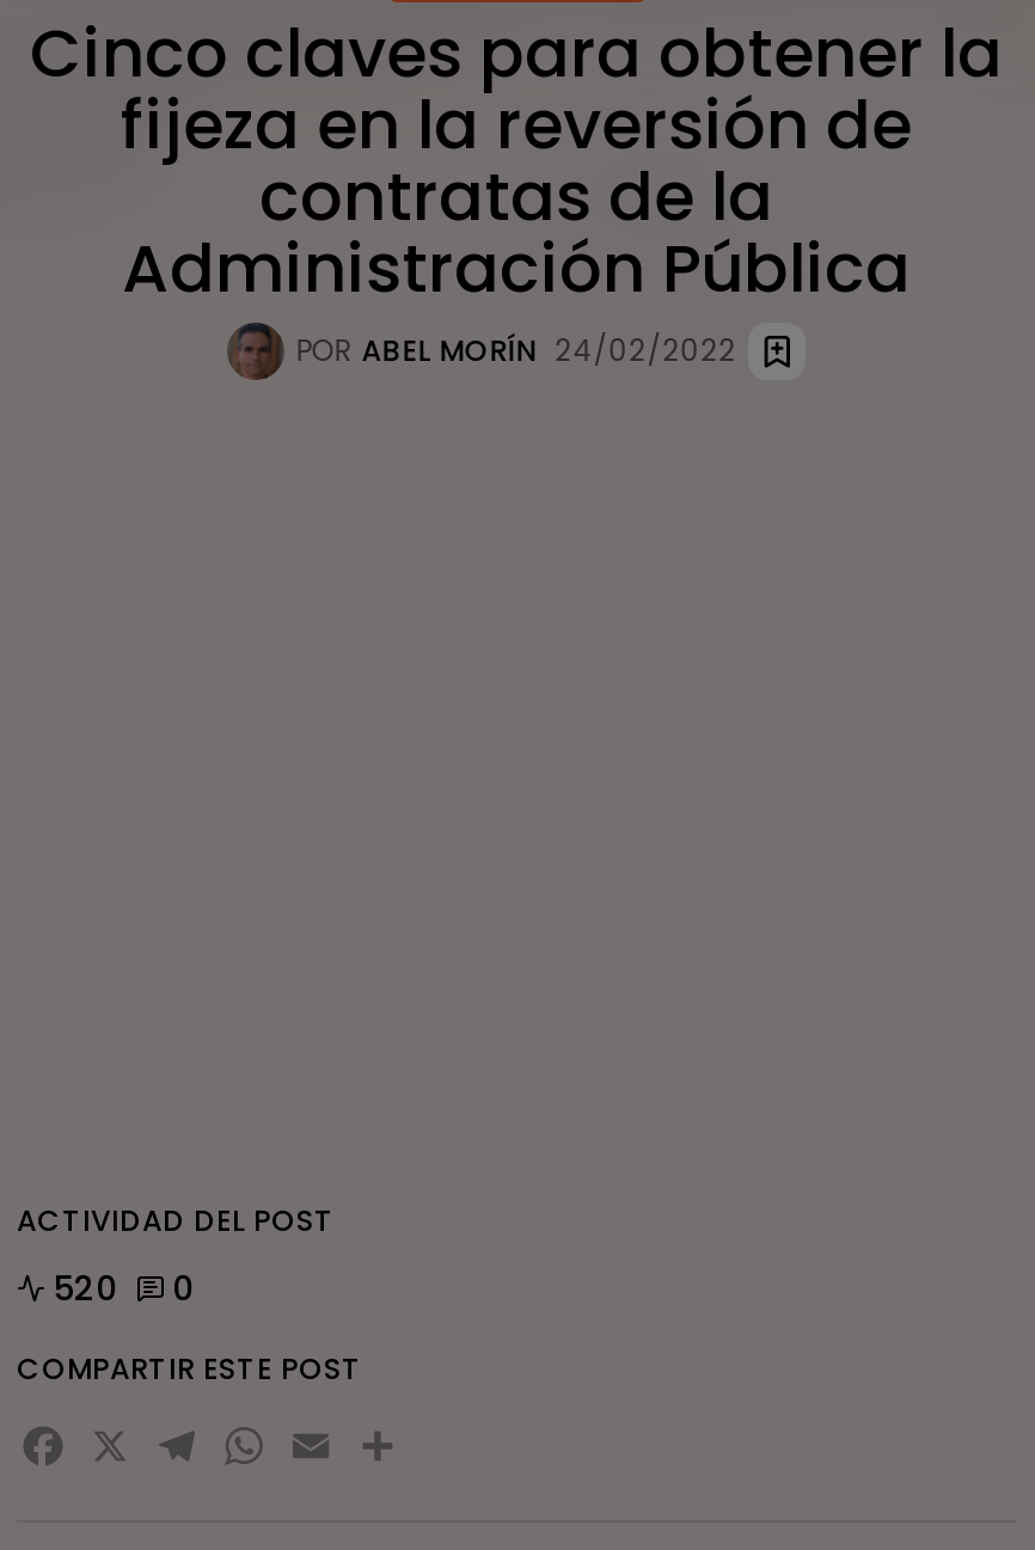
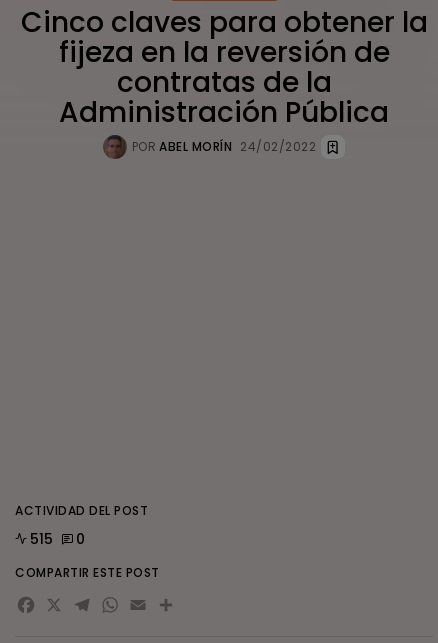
- 520 0
+ 515 0
